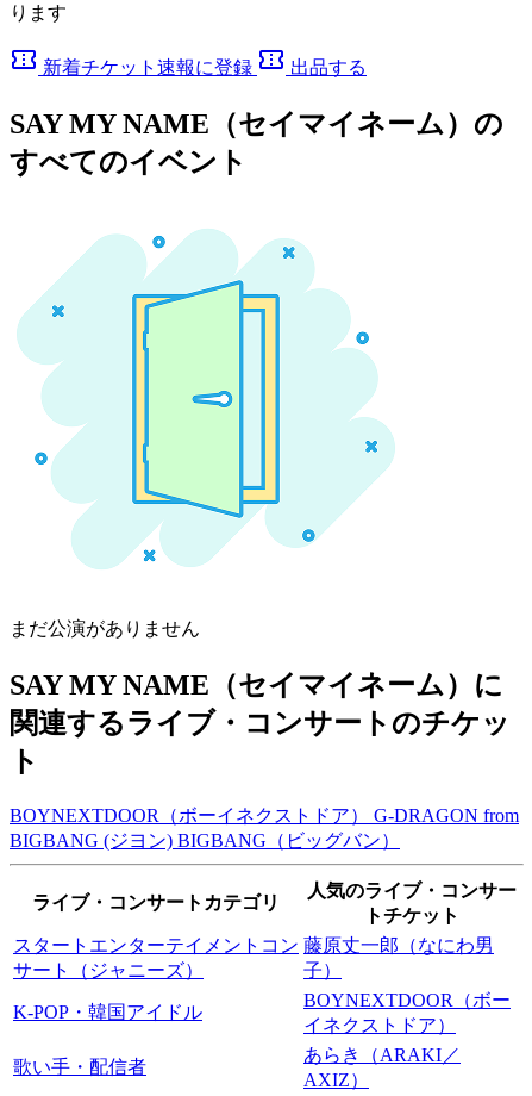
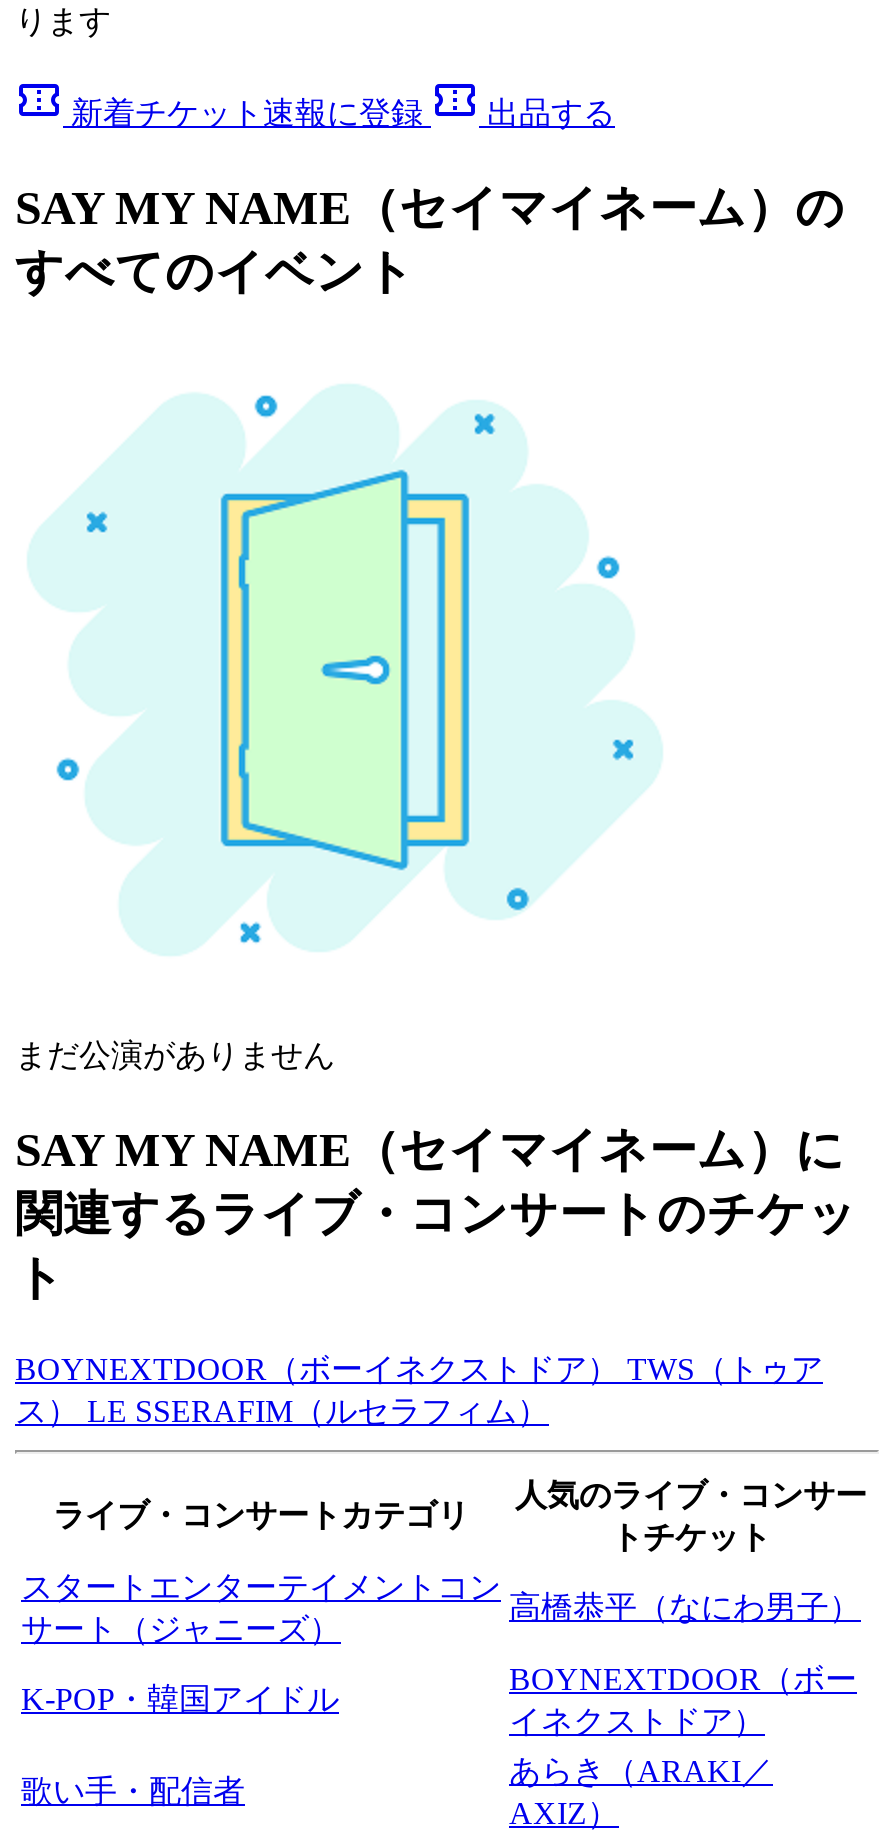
- BOYNEXTDOOR（ボーイネクストドア）G-DRAGON from
- BIGBANG (ジヨン) BIGBANG（ビッグバン）
+ BOYNEXTDOOR（ボーイネクストドア）TWS（トゥア
+ ス）LE SSERAFIM（ルセラフィム）

- 藤原丈一郎（なにわ男
- 子）
+ 高橋恭平（なにわ男子）
